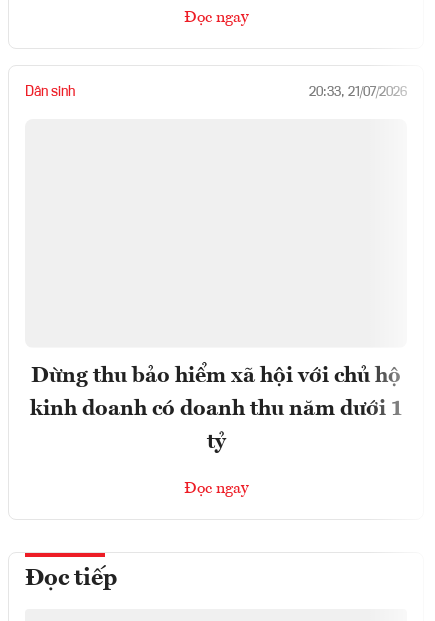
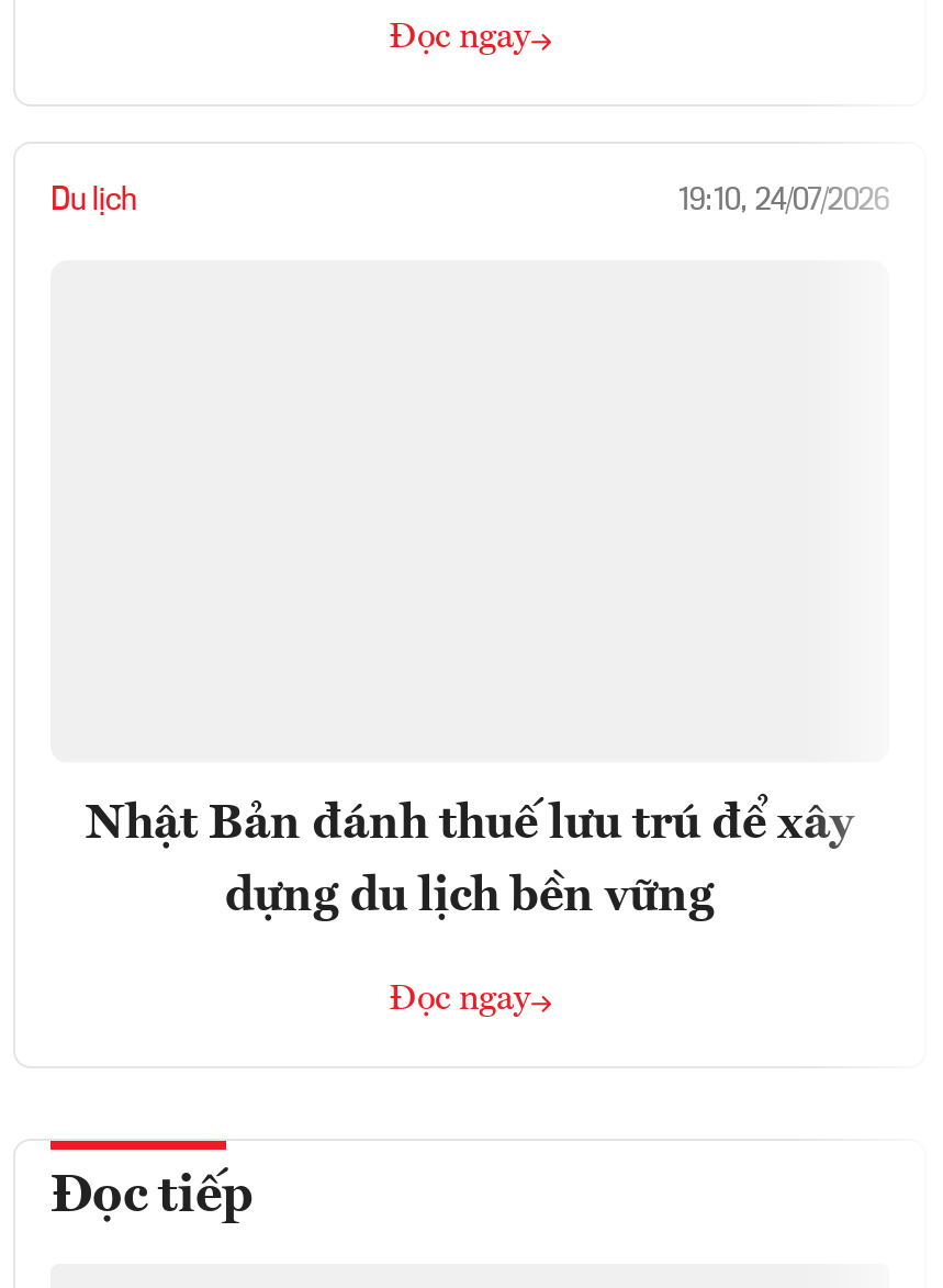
- Dân sinh
- 20:33, 21/07/2026
+ Du lịch
+ 19:10, 24/07/2026

- Dừng thu bảo hiểm xã hội với chủ hộ
- kinh doanh có doanh thu năm dưới 1
- tỷ
+ Nhật Bản đánh thuế lưu trú để xây
+ dựng du lịch bền vững
